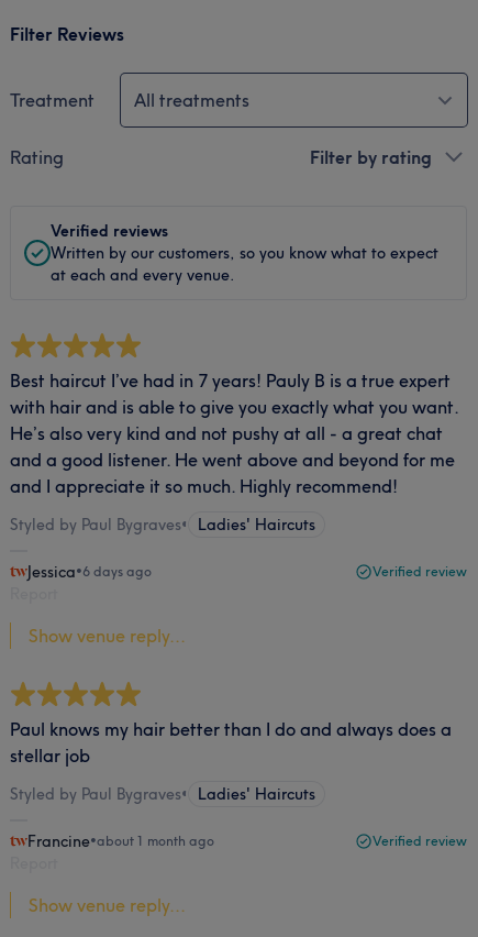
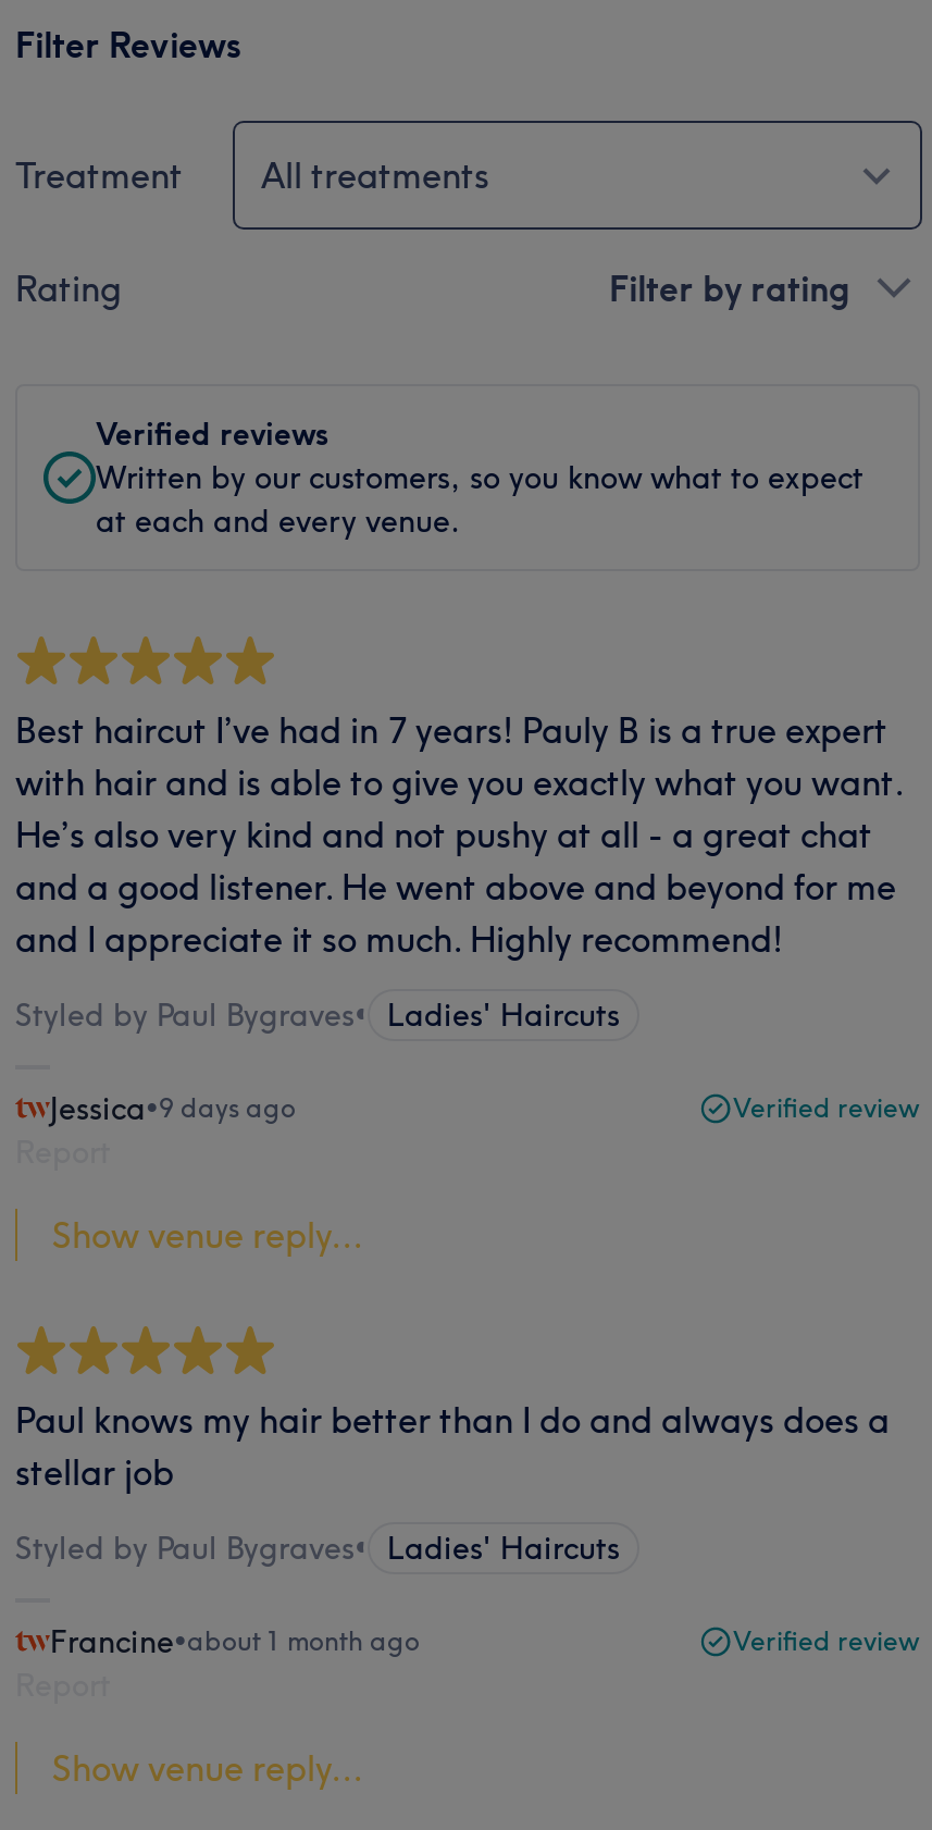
- Jessica•6 days ago
+ Jessica•9 days ago
